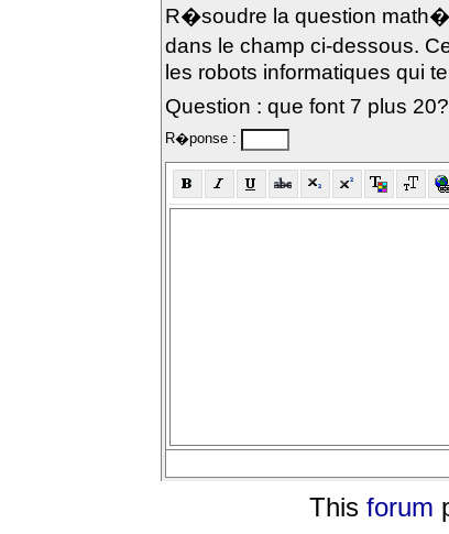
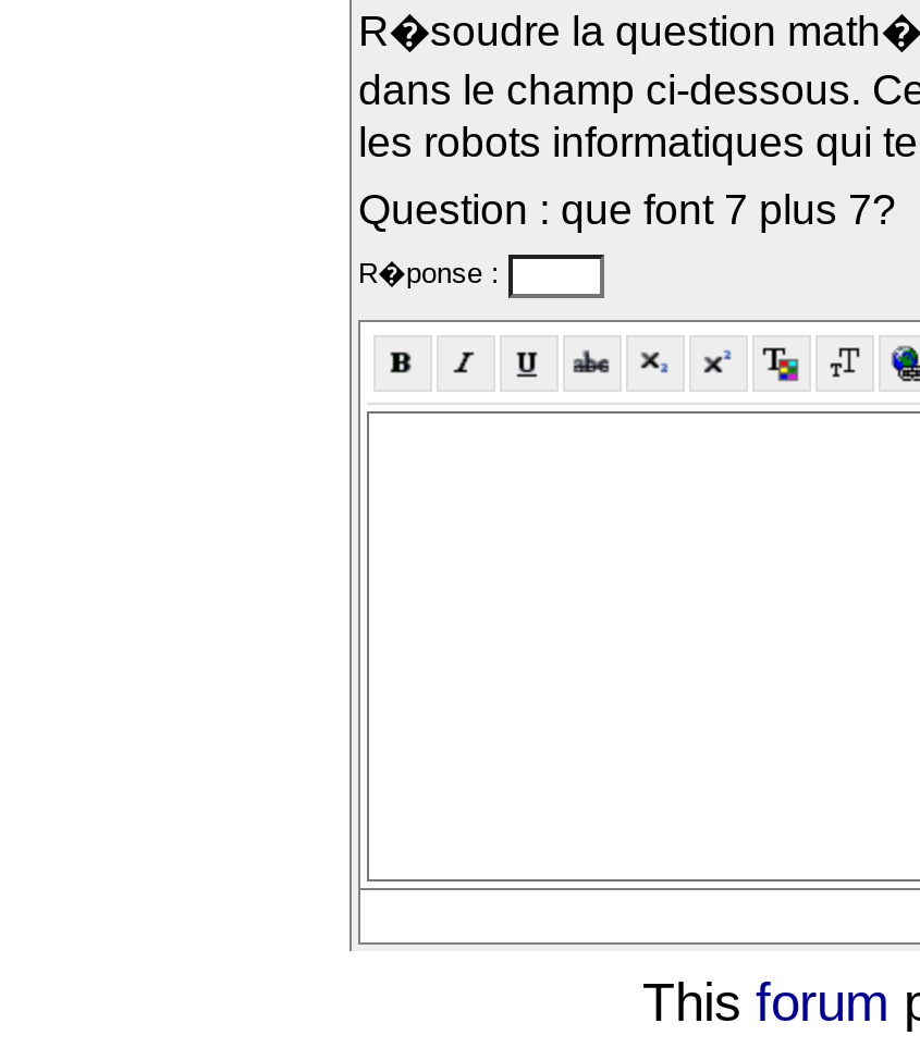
- Question : que font 7 plus 20?
+ Question : que font 7 plus 7?
